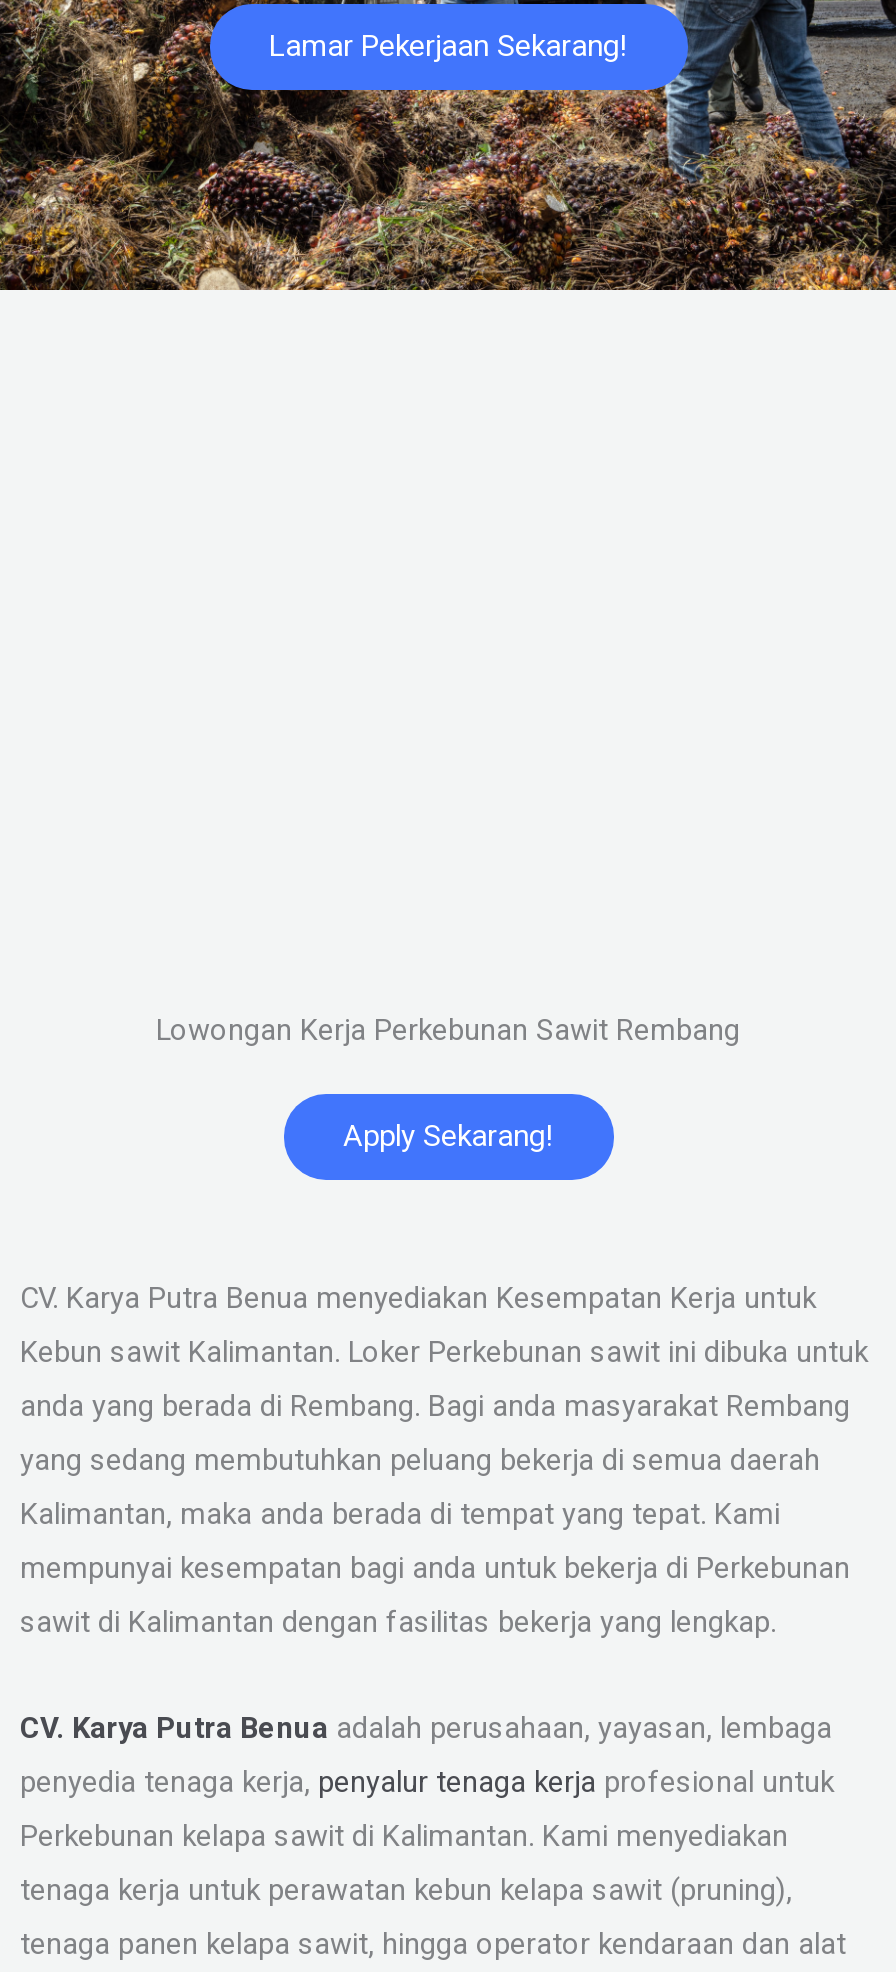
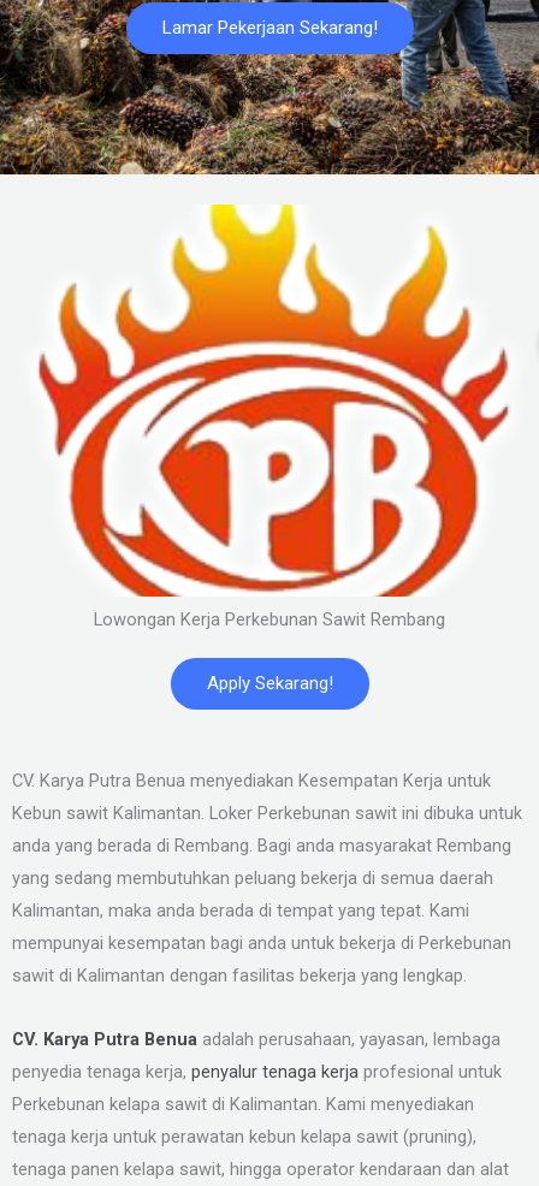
+ [image]
